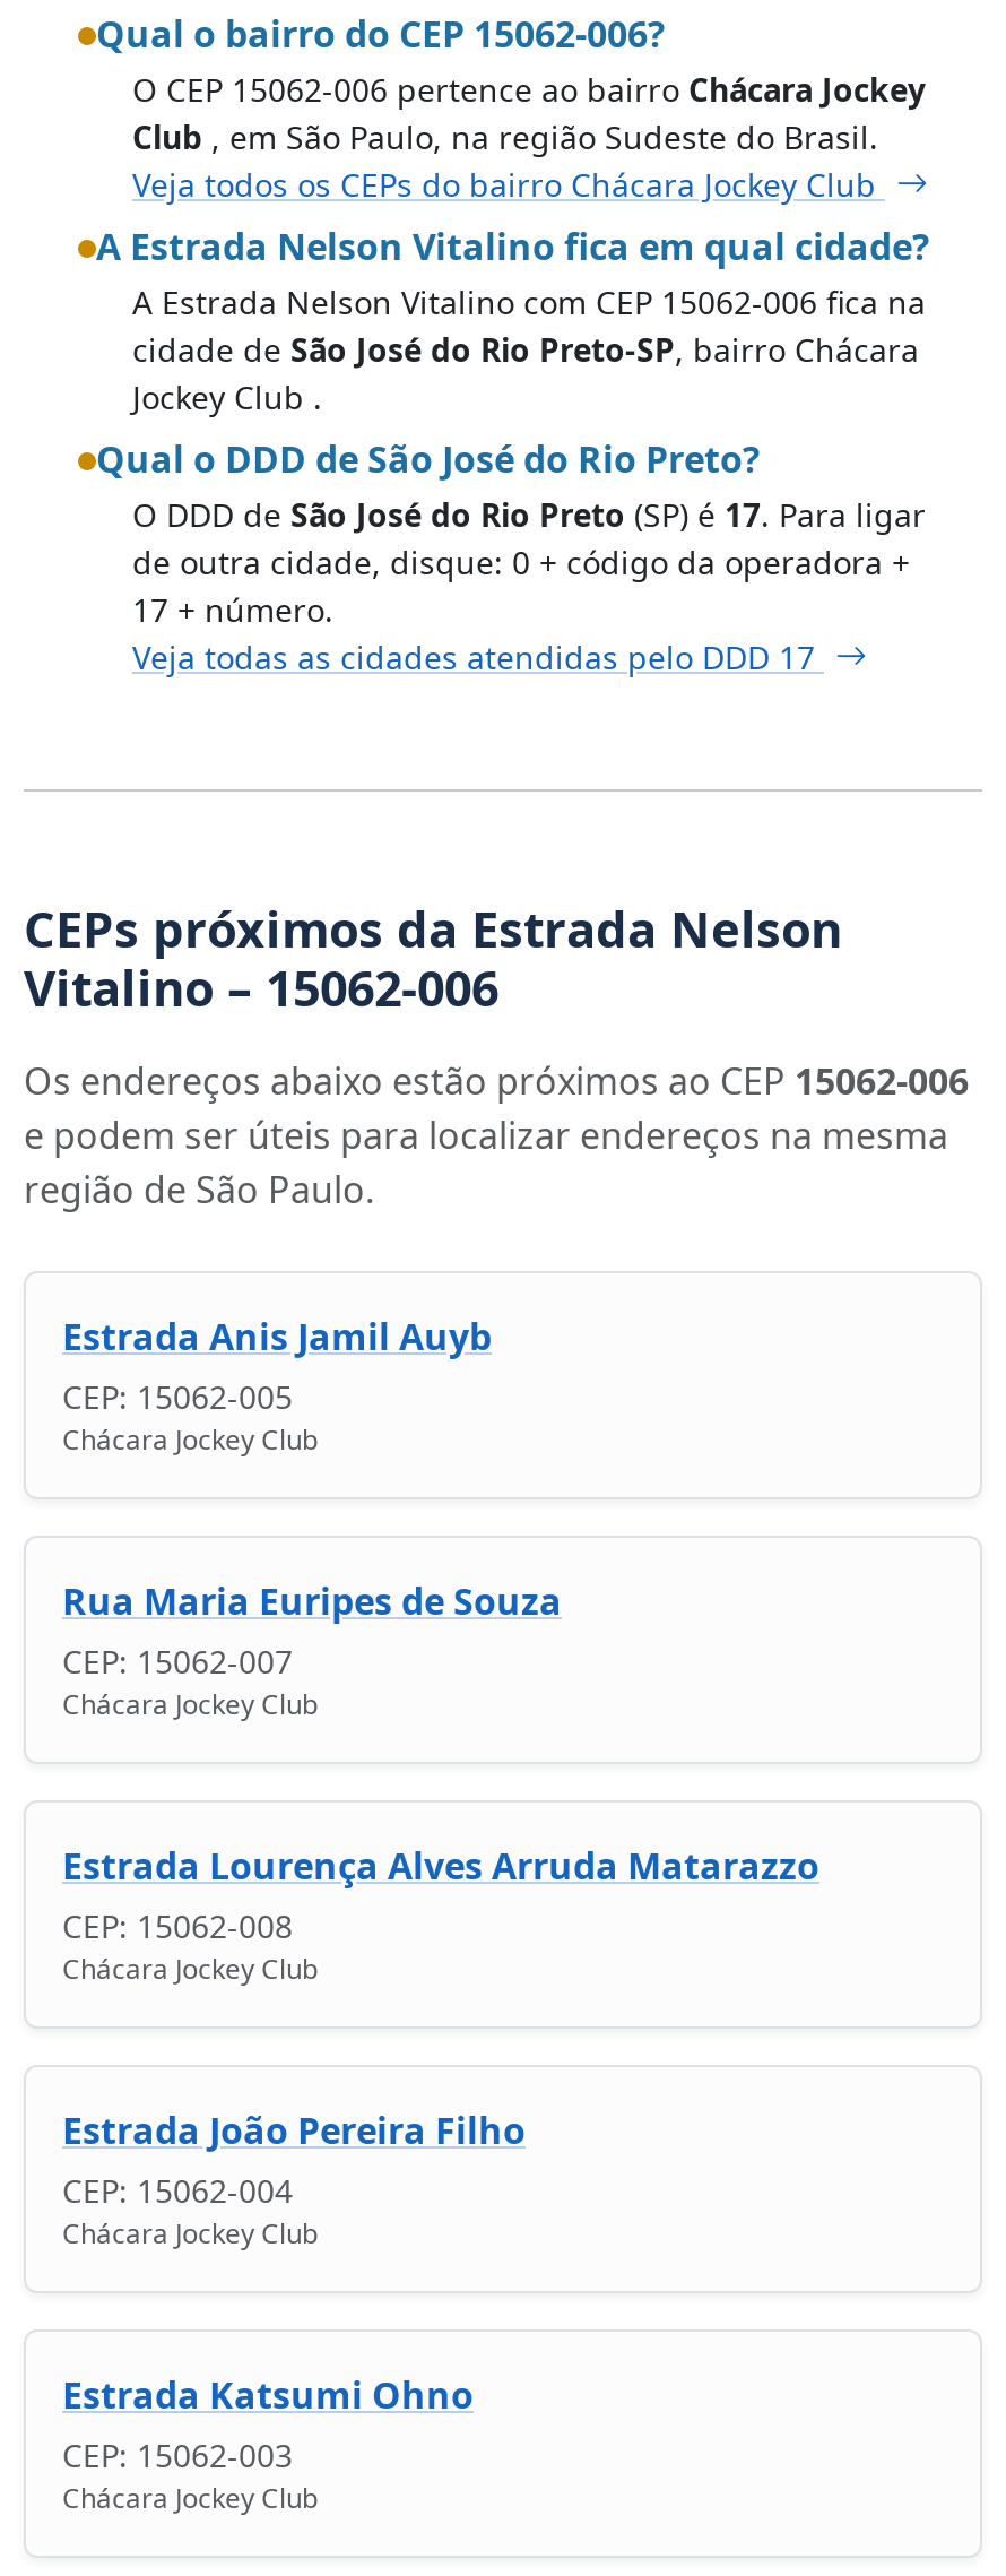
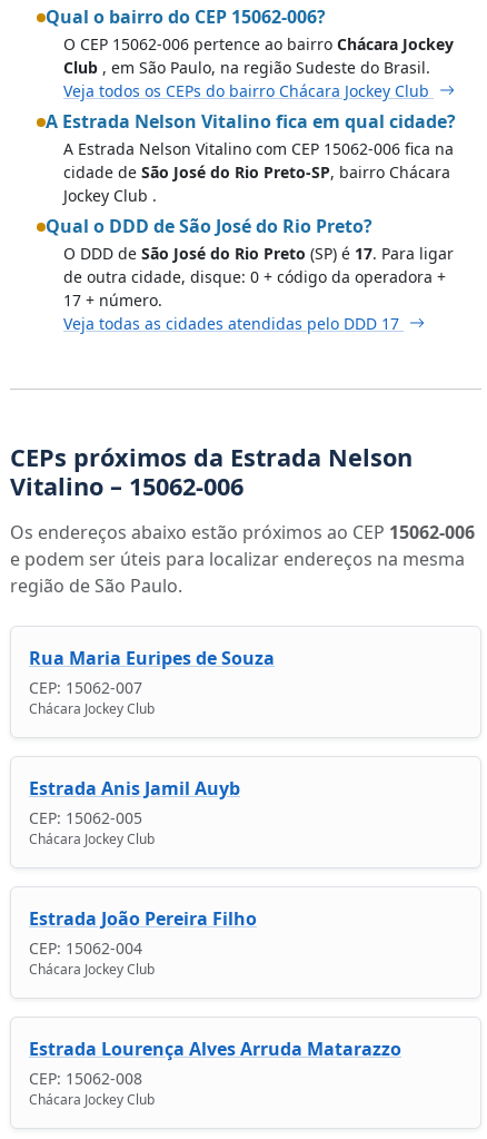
moved down: Estrada Anis Jamil Auyb | CEP: 15062-005

- Chácara Jockey Club

moved down: Estrada Lourença Alves Arruda Matarazzo | CEP: 15062-008

- Estrada Katsumi Ohno
- CEP: 15062-003
